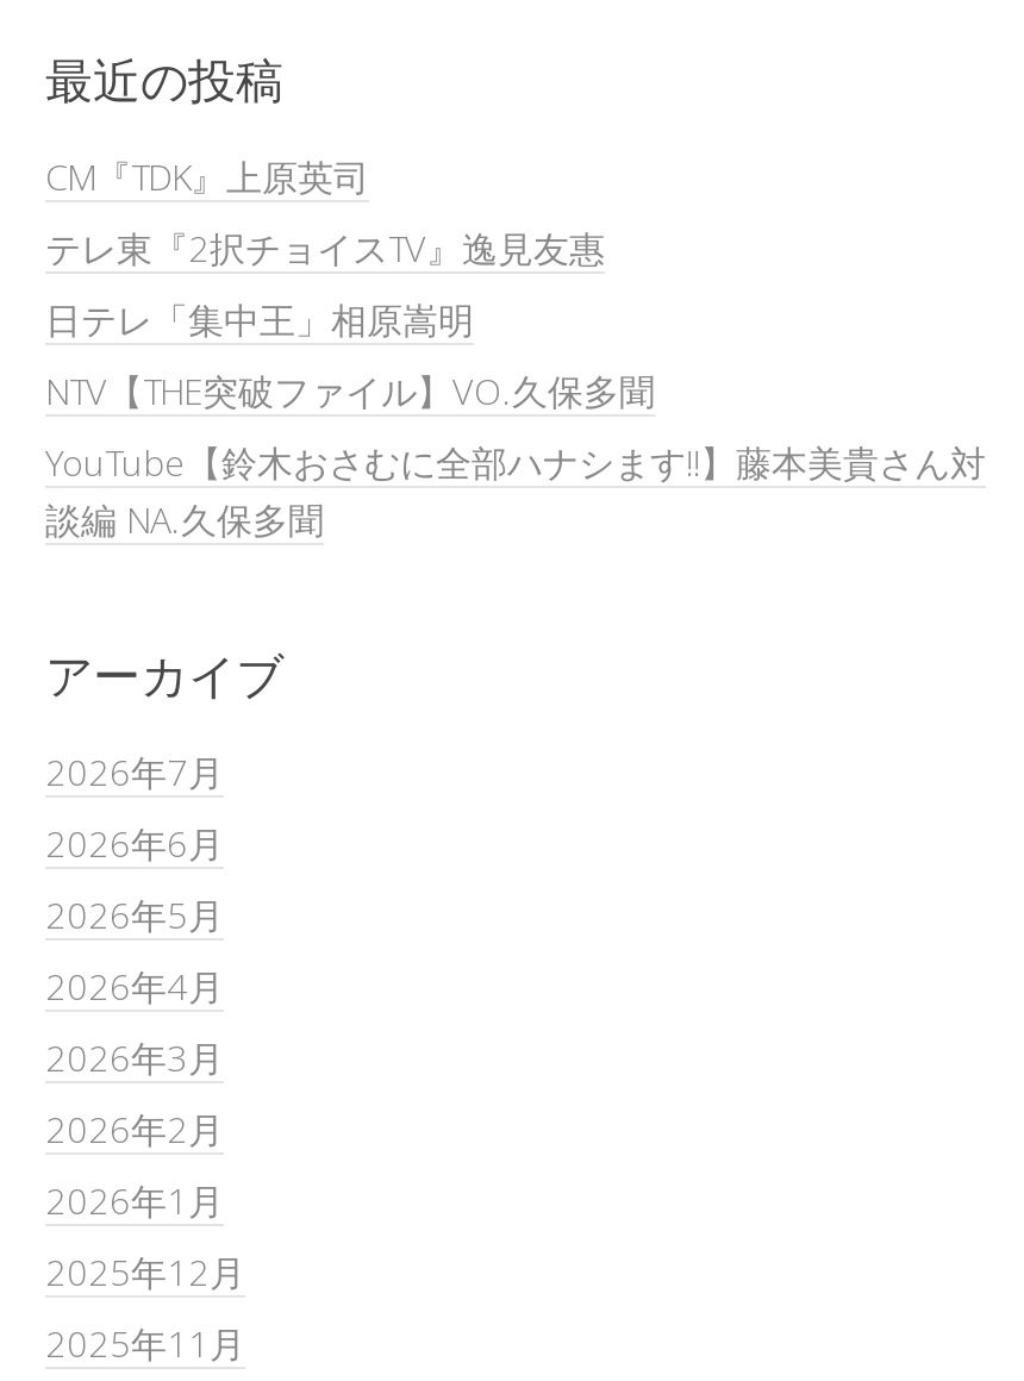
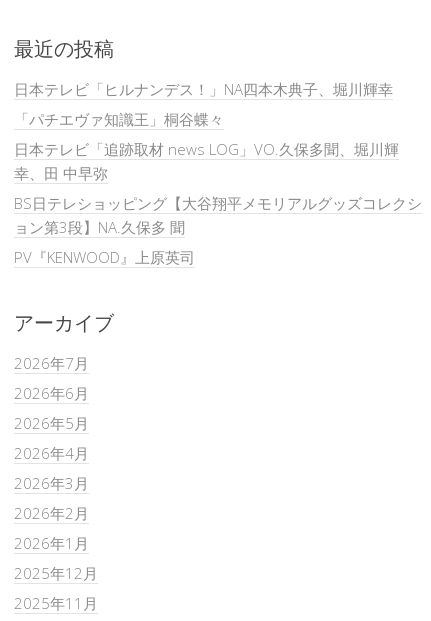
- CM『TDK』上原英司
+ 日本テレビ「ヒルナンデス！」NA四本木典子、堀川輝幸

- テレ東『2択チョイスTV』逸見友惠
+ 「パチエヴァ知識王」桐谷蝶々

- 日テレ「集中王」相原嵩明
+ 日本テレビ「追跡取材 news LOG」VO.久保多聞、堀川輝
+ 幸、田 中早弥

- NTV【THE突破ファイル】VO.久保多聞
+ BS日テレショッピング【大谷翔平メモリアルグッズコレクシ
+ ョン第3段】NA.久保多 聞

- YouTube【鈴木おさむに全部ハナシます‼︎】藤本美貴さん対
- 談編 NA.久保多聞
+ PV『KENWOOD』上原英司
